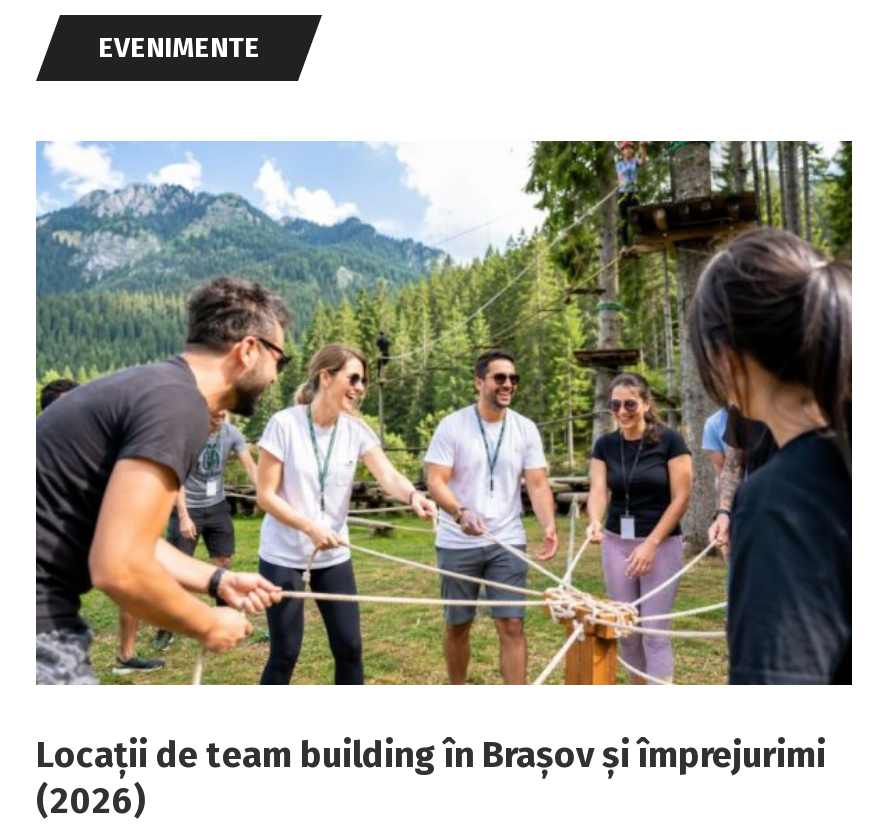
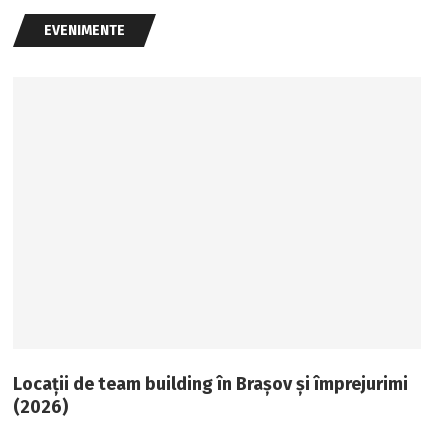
- [image]
